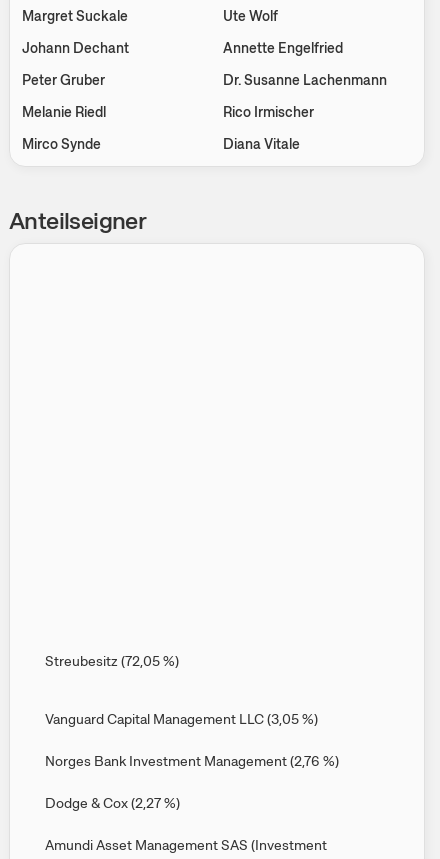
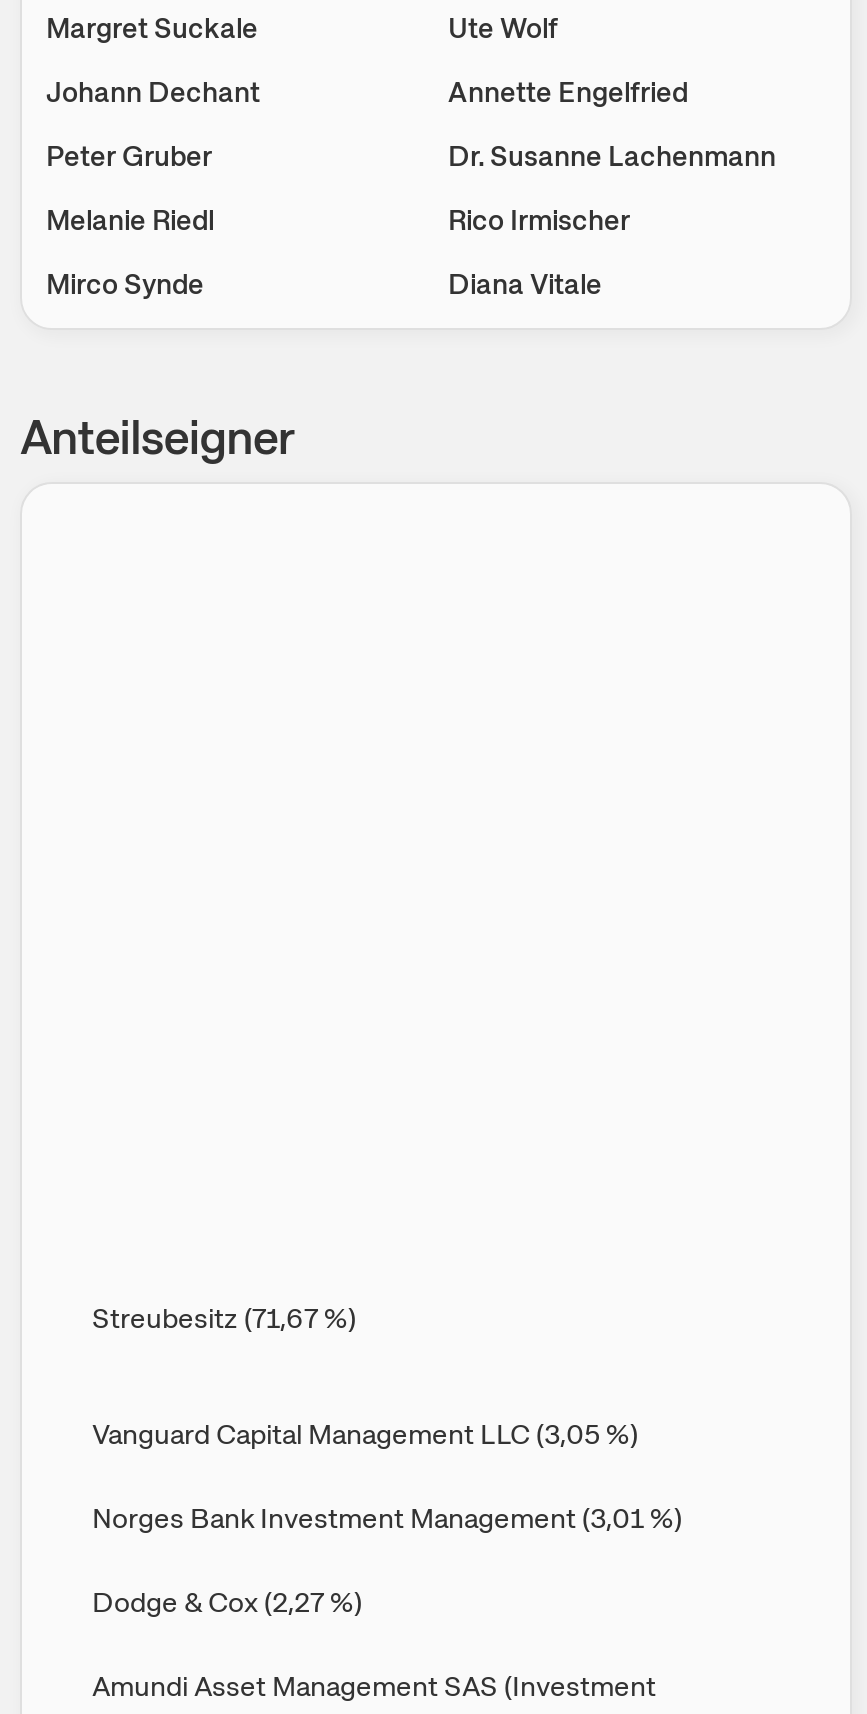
- Streubesitz (72,05 %)
+ Streubesitz (71,67 %)

- Norges Bank Investment Management (2,76 %)
+ Norges Bank Investment Management (3,01 %)
